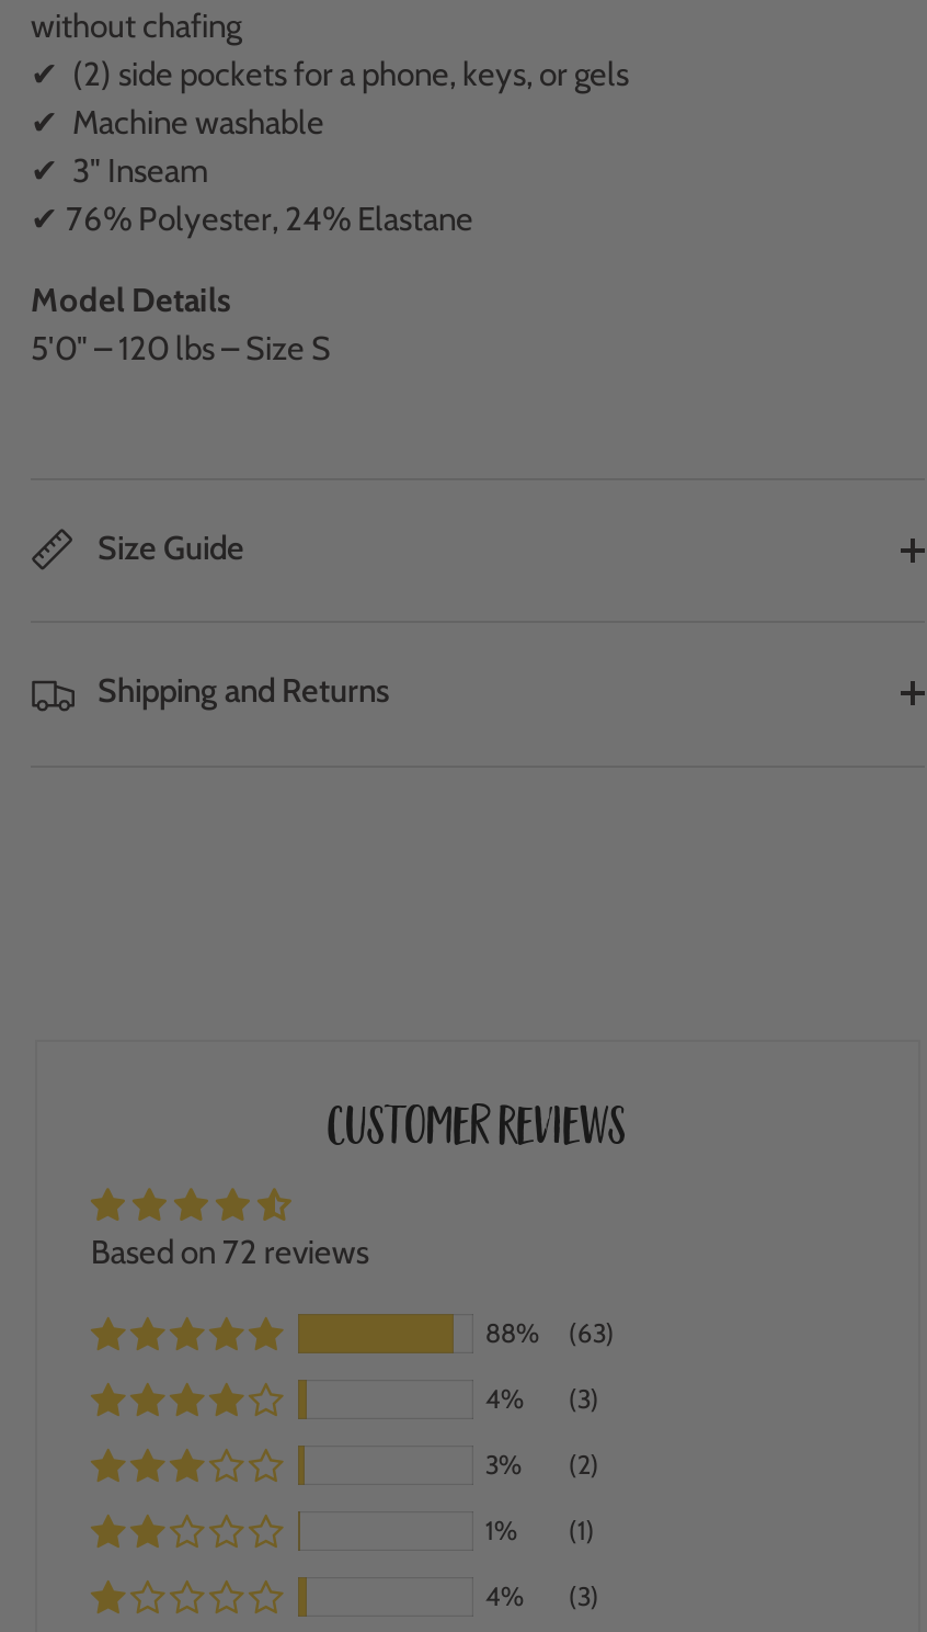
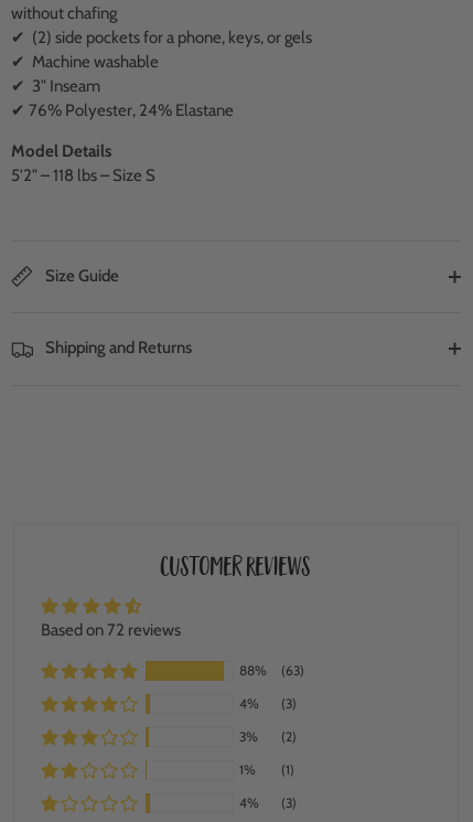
- 5'0" – 120 lbs – Size S
+ 5'2" – 118 lbs – Size S
